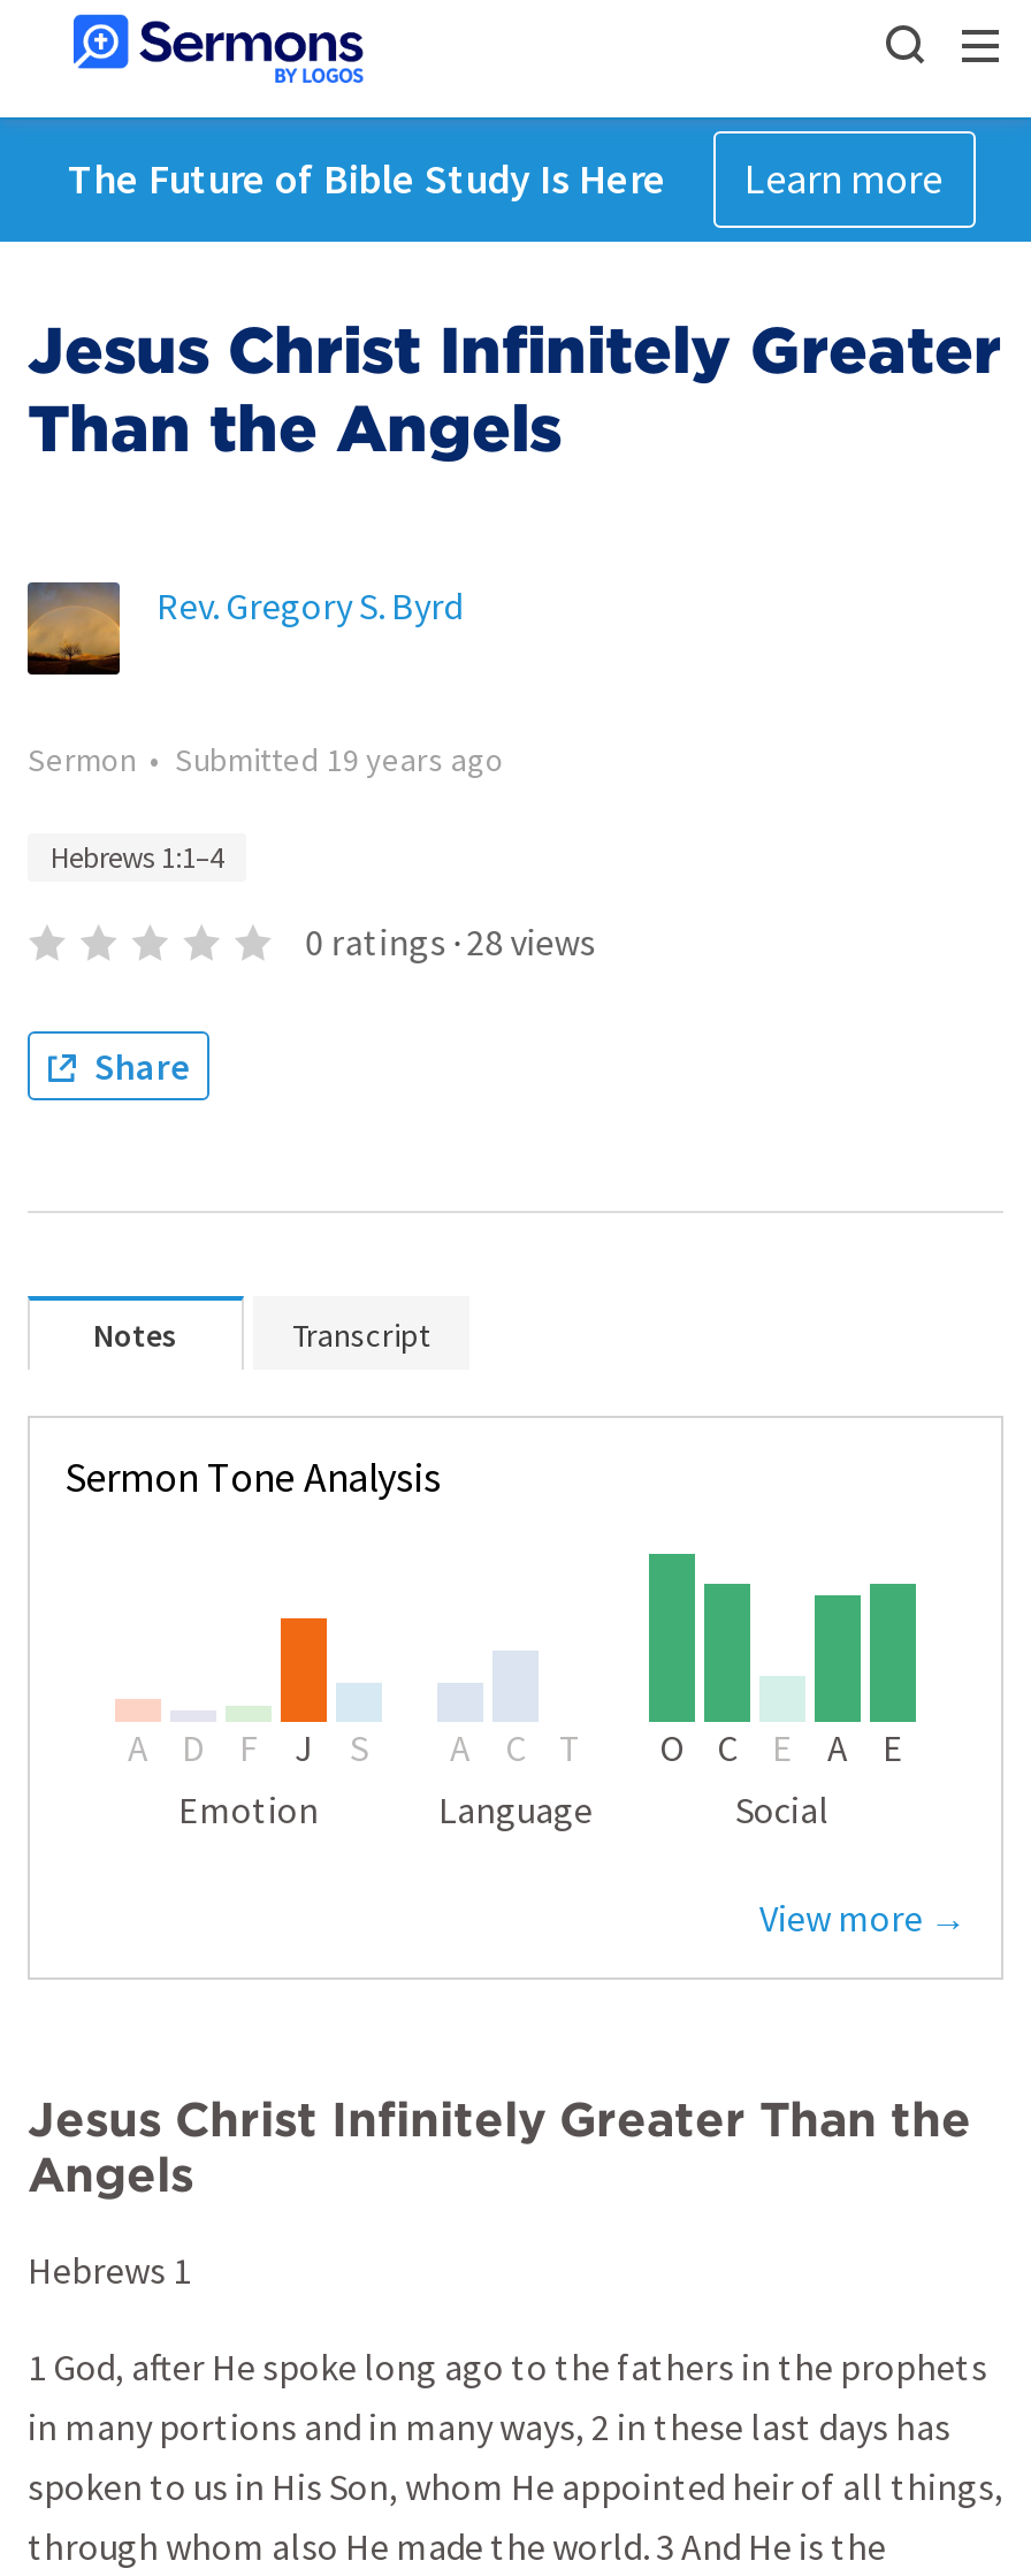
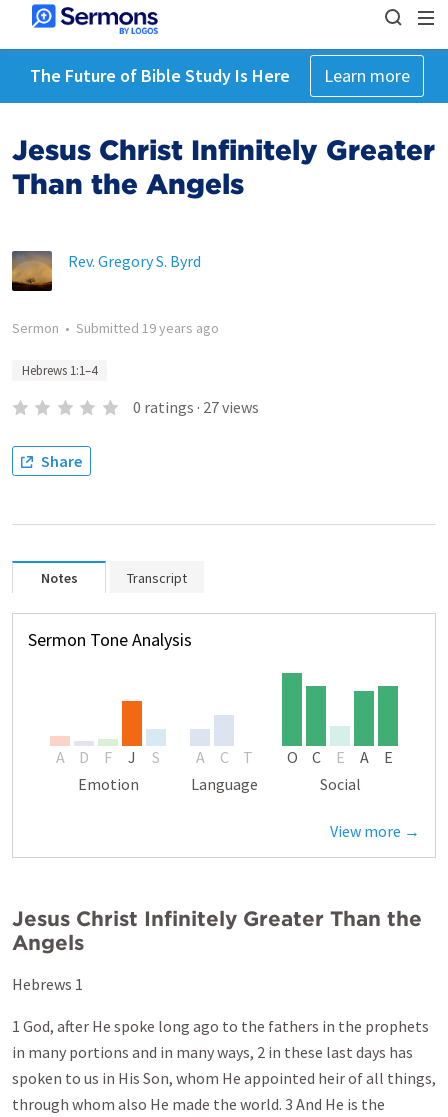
- 0 ratings · 28 views
+ 0 ratings · 27 views
